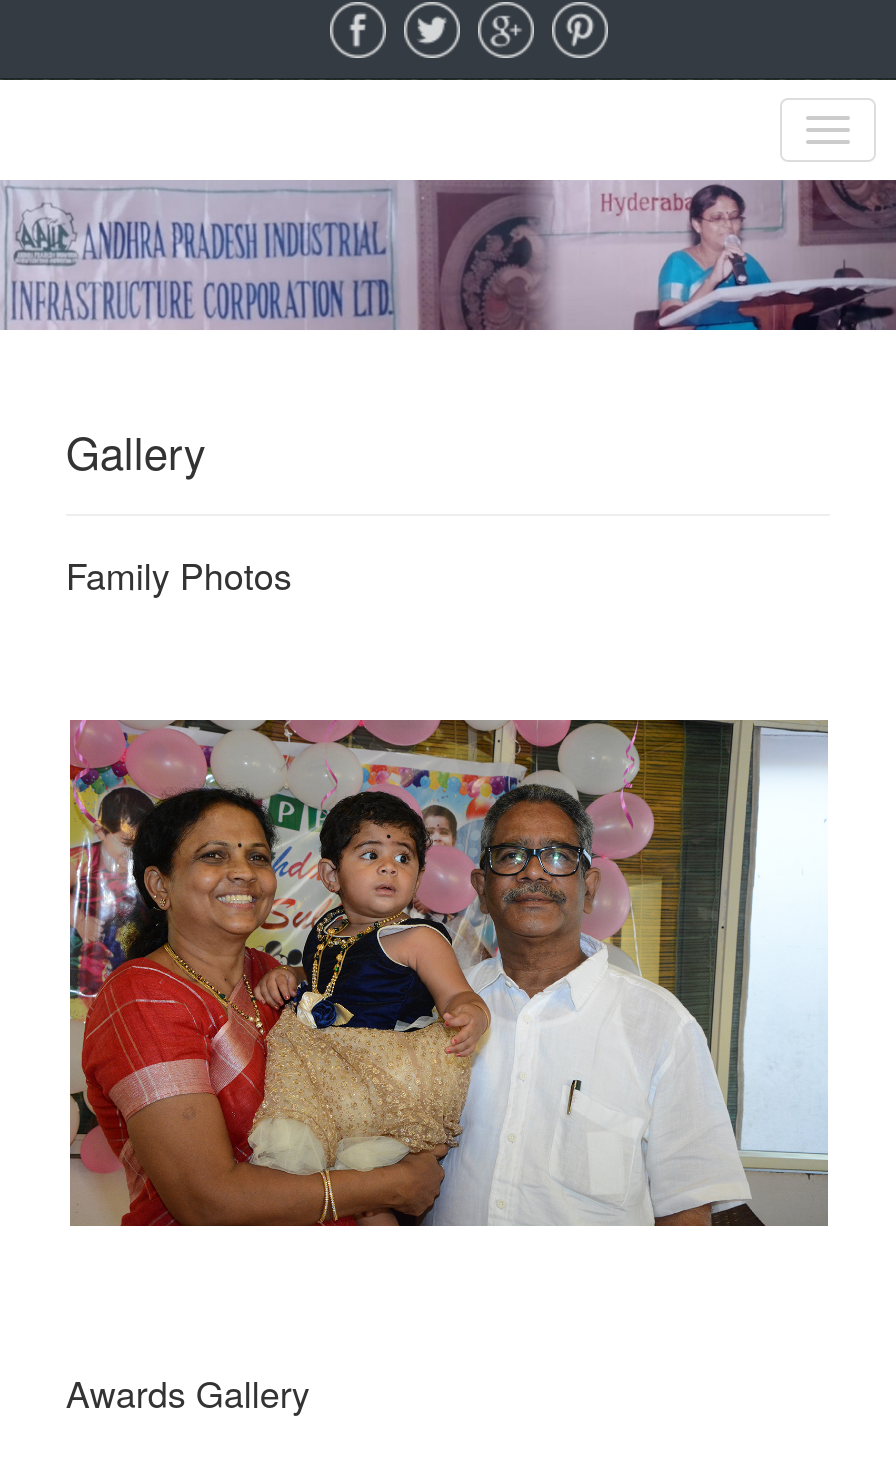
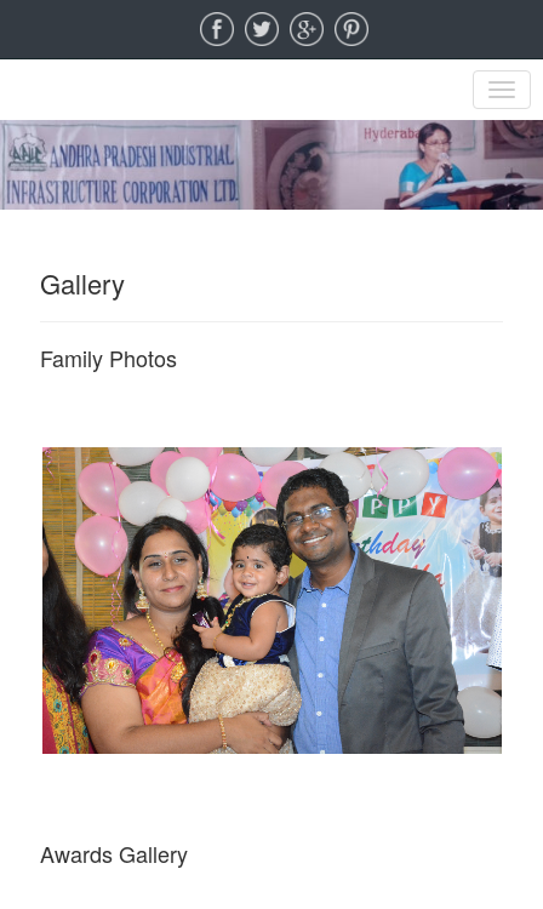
- [image]
+ [image]
